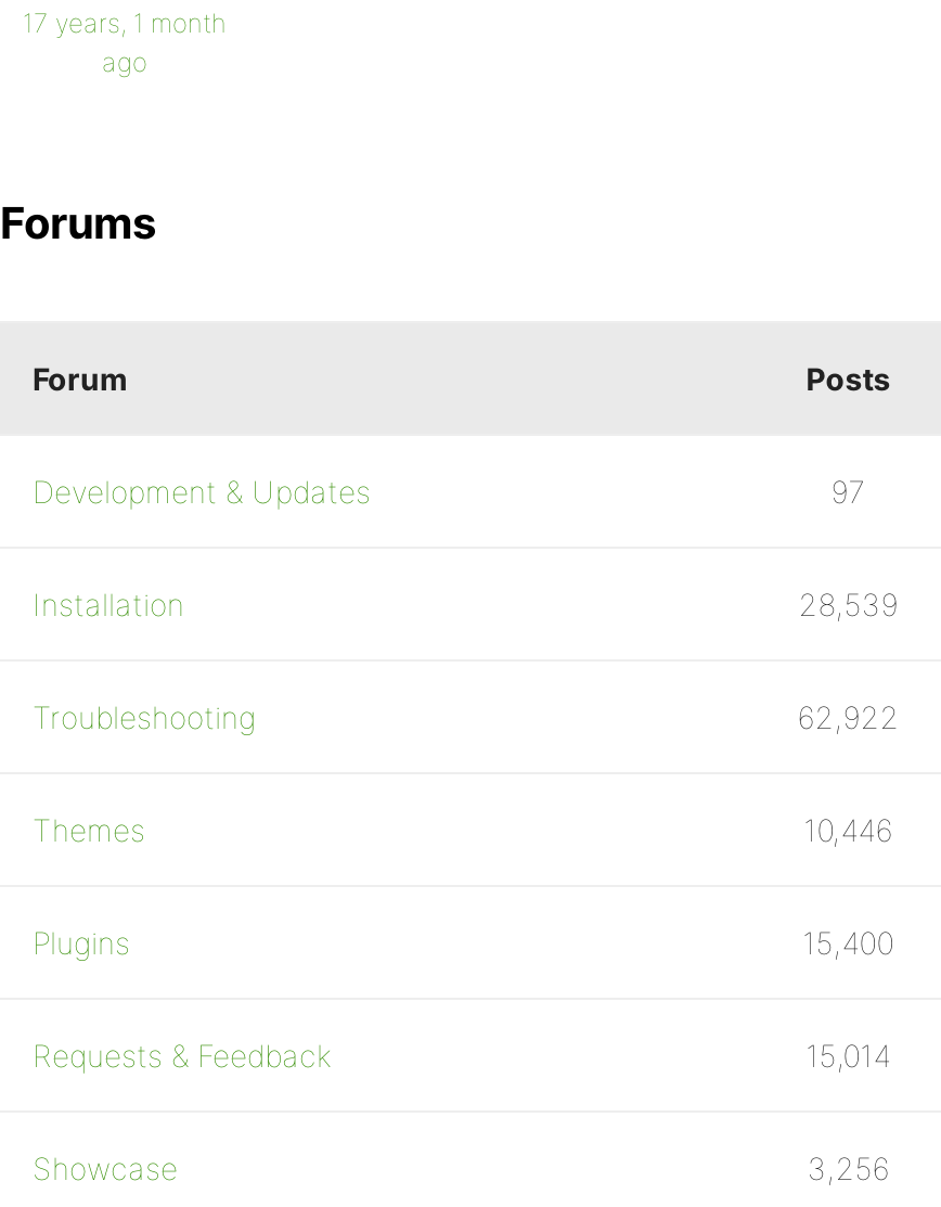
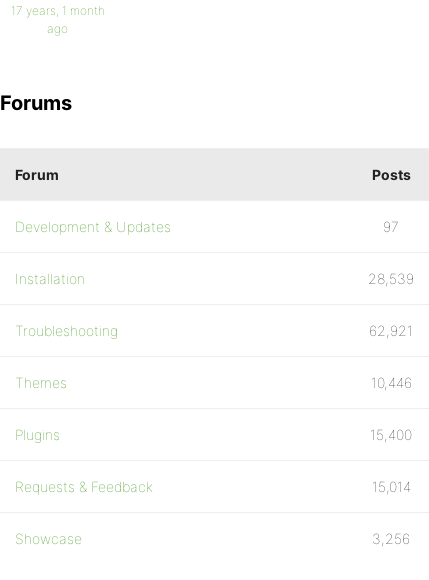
- 62,922
+ 62,921
